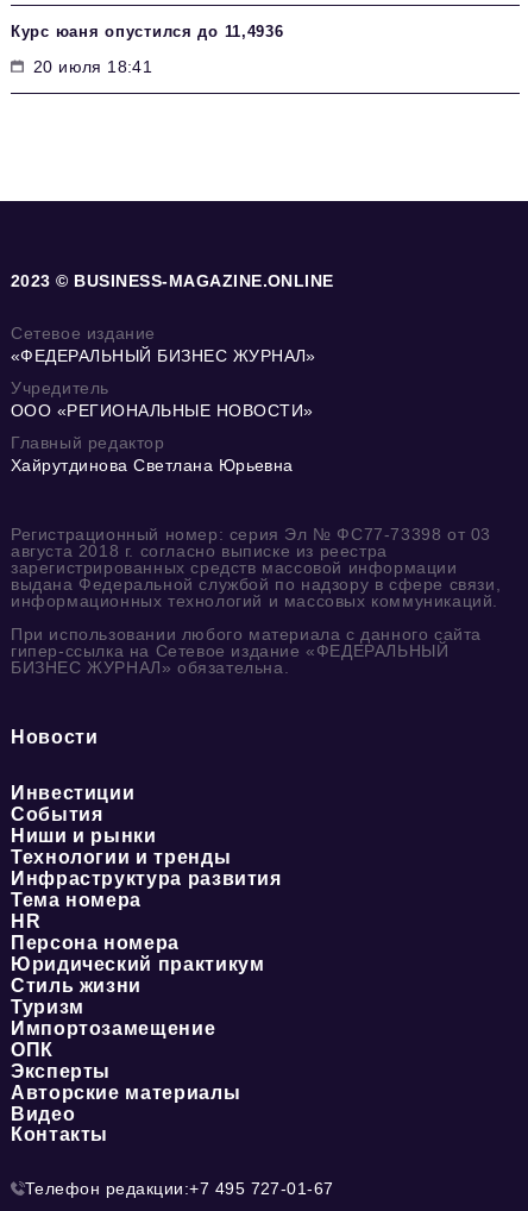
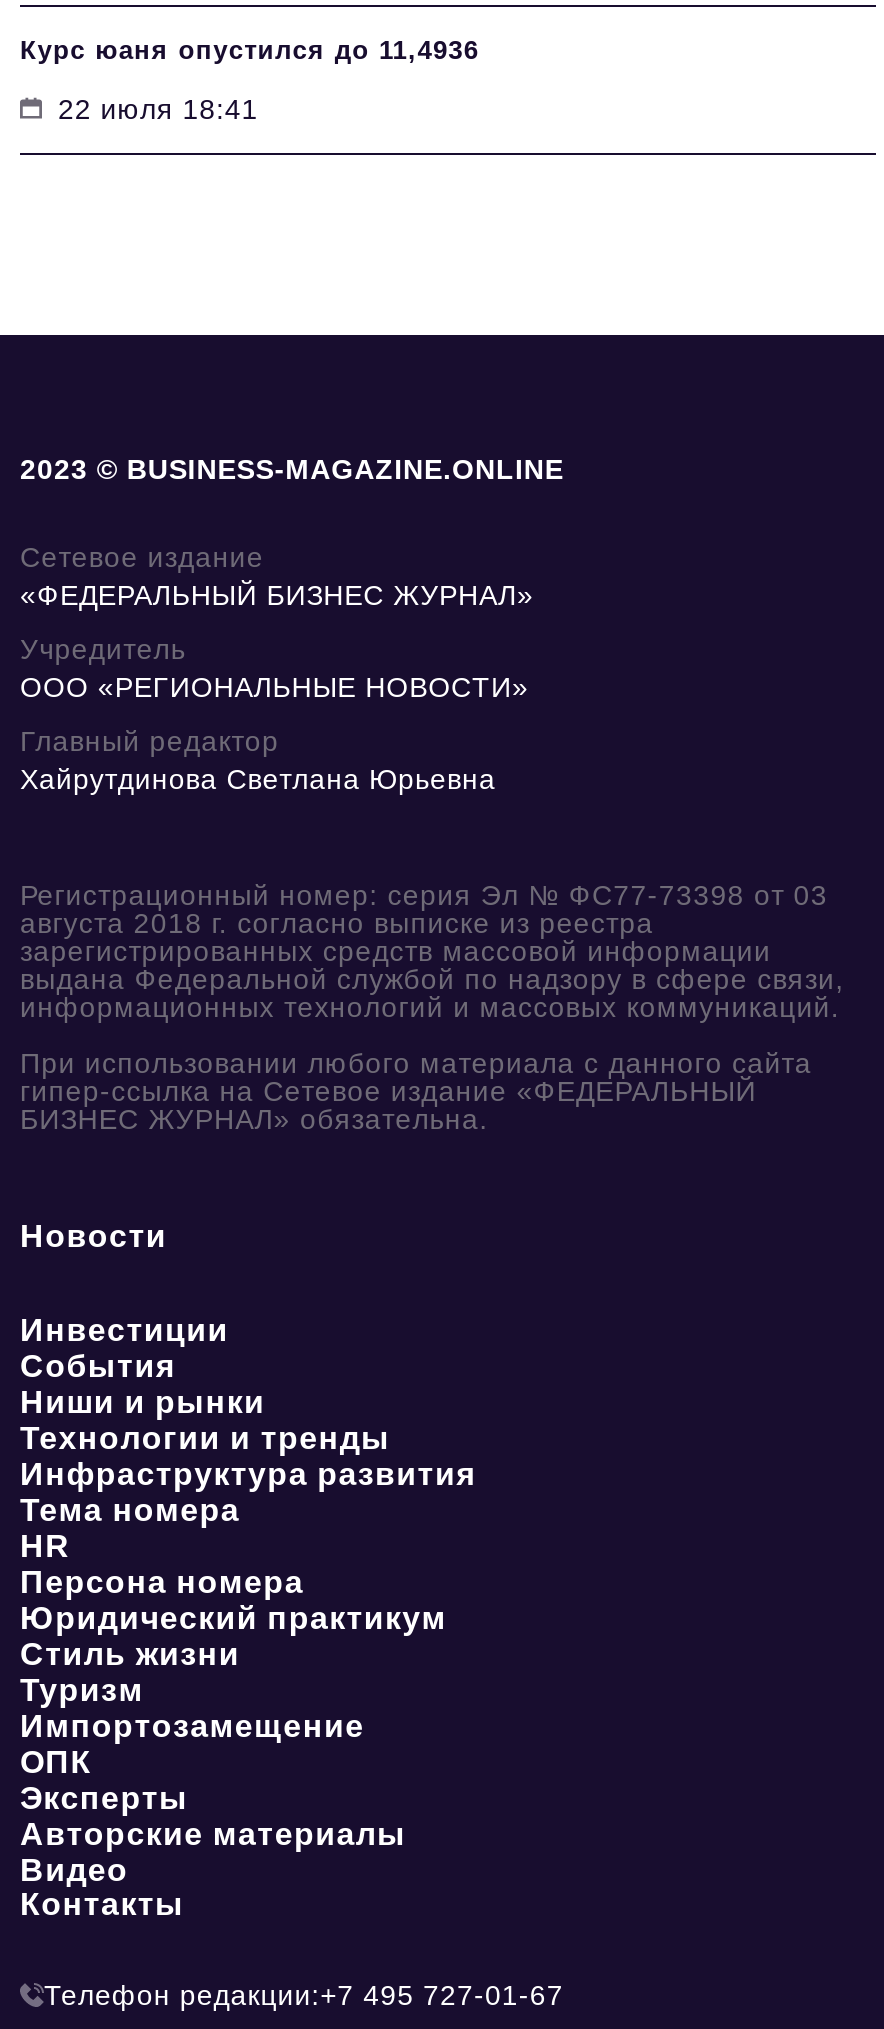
- 20 июля 18:41
+ 22 июля 18:41
